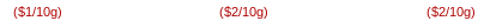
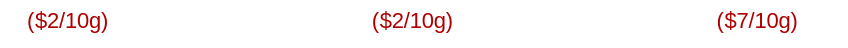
- ($1/10g)
+ ($2/10g)

- ($2/10g)
+ ($7/10g)
